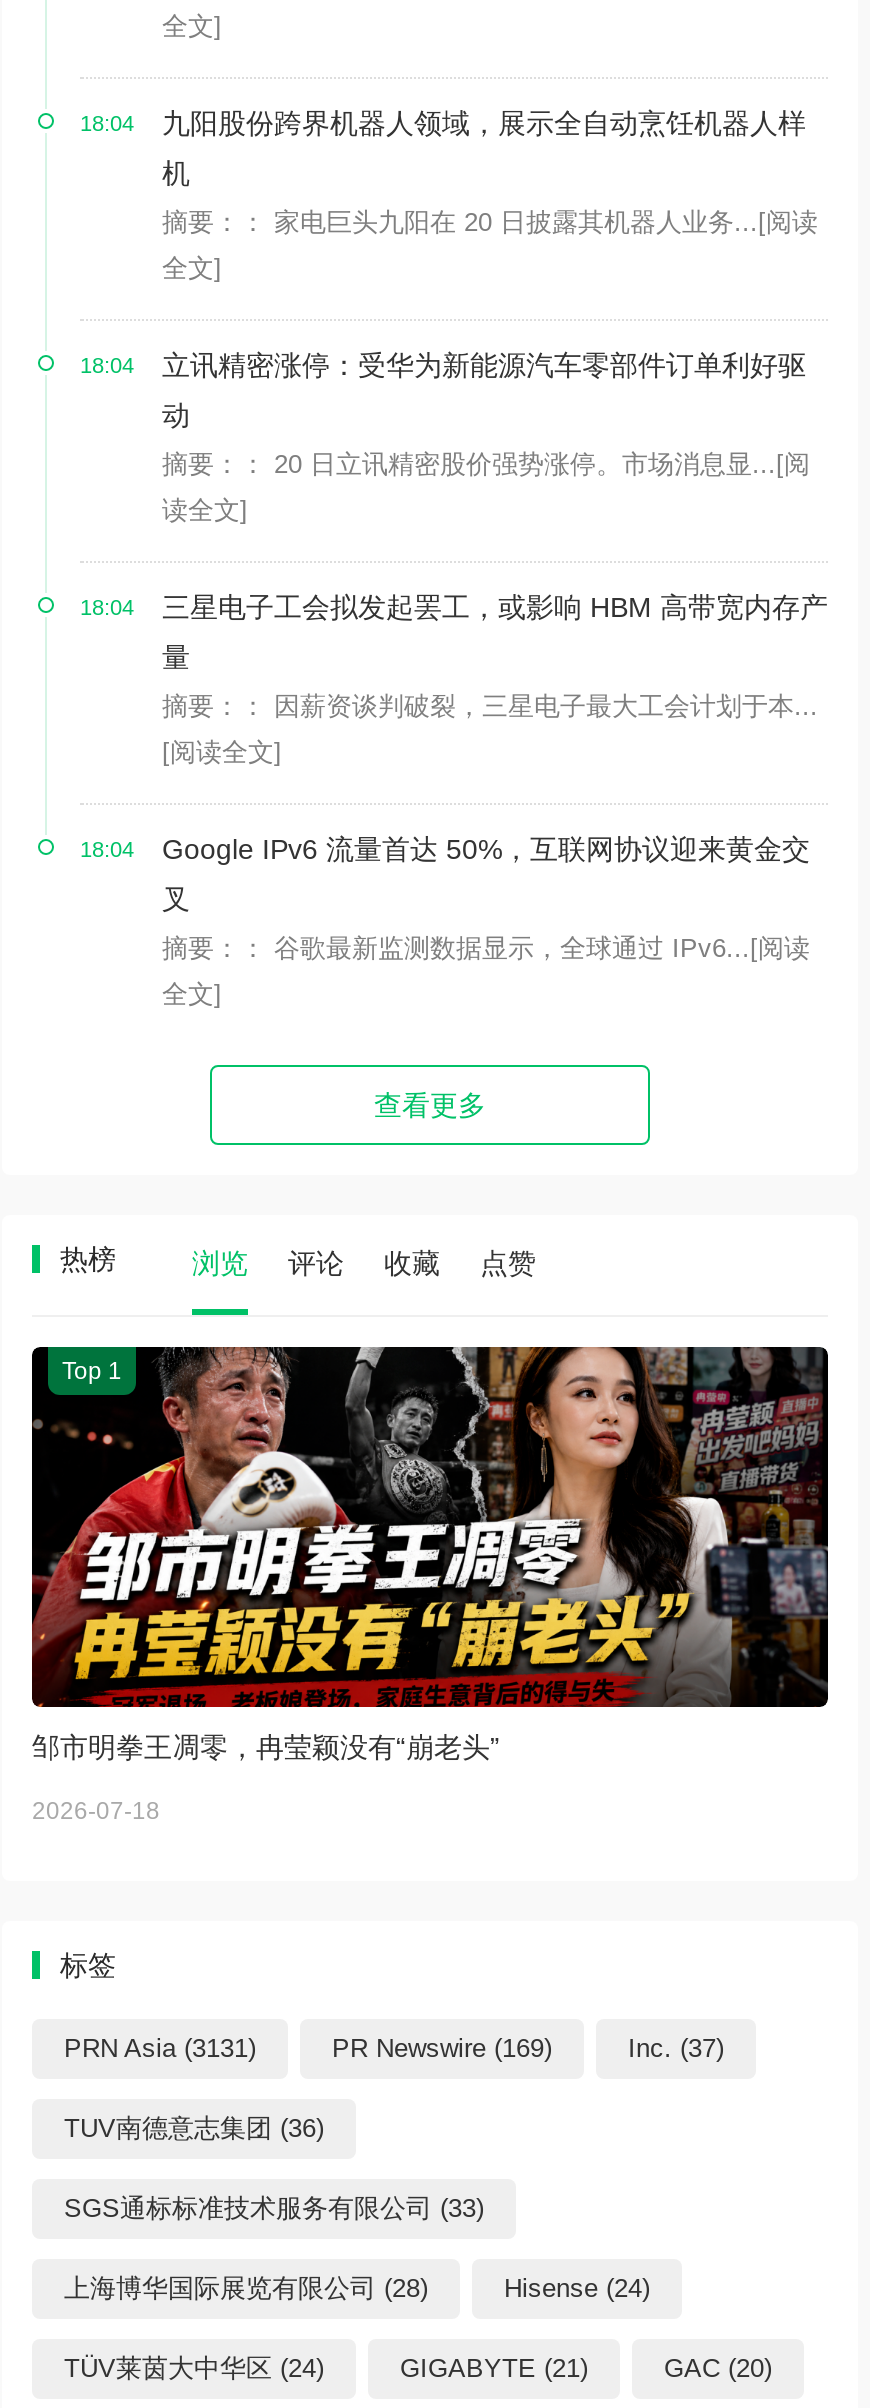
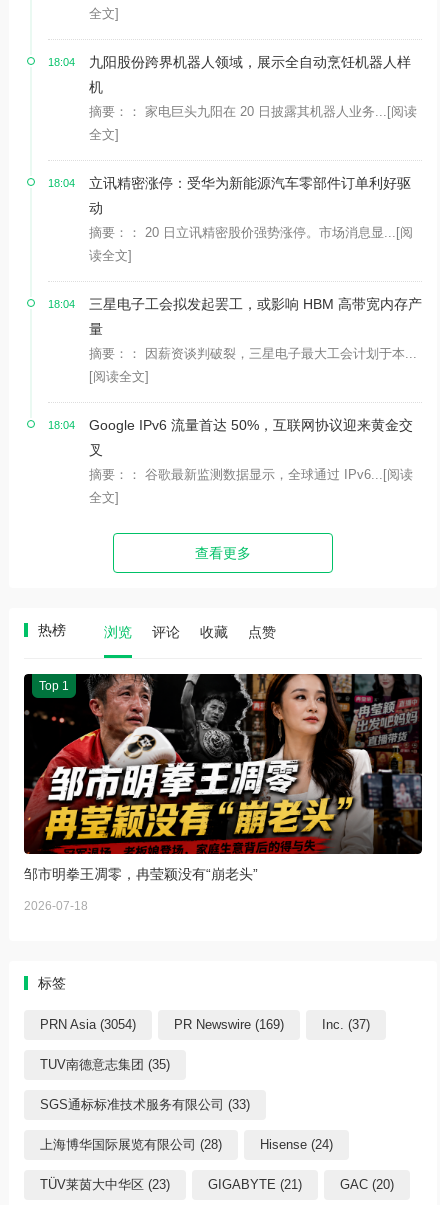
- PRN Asia (3131)
+ PRN Asia (3054)

- TUV南德意志集团 (36)
+ TUV南德意志集团 (35)

- TÜV莱茵大中华区 (24)
+ TÜV莱茵大中华区 (23)
